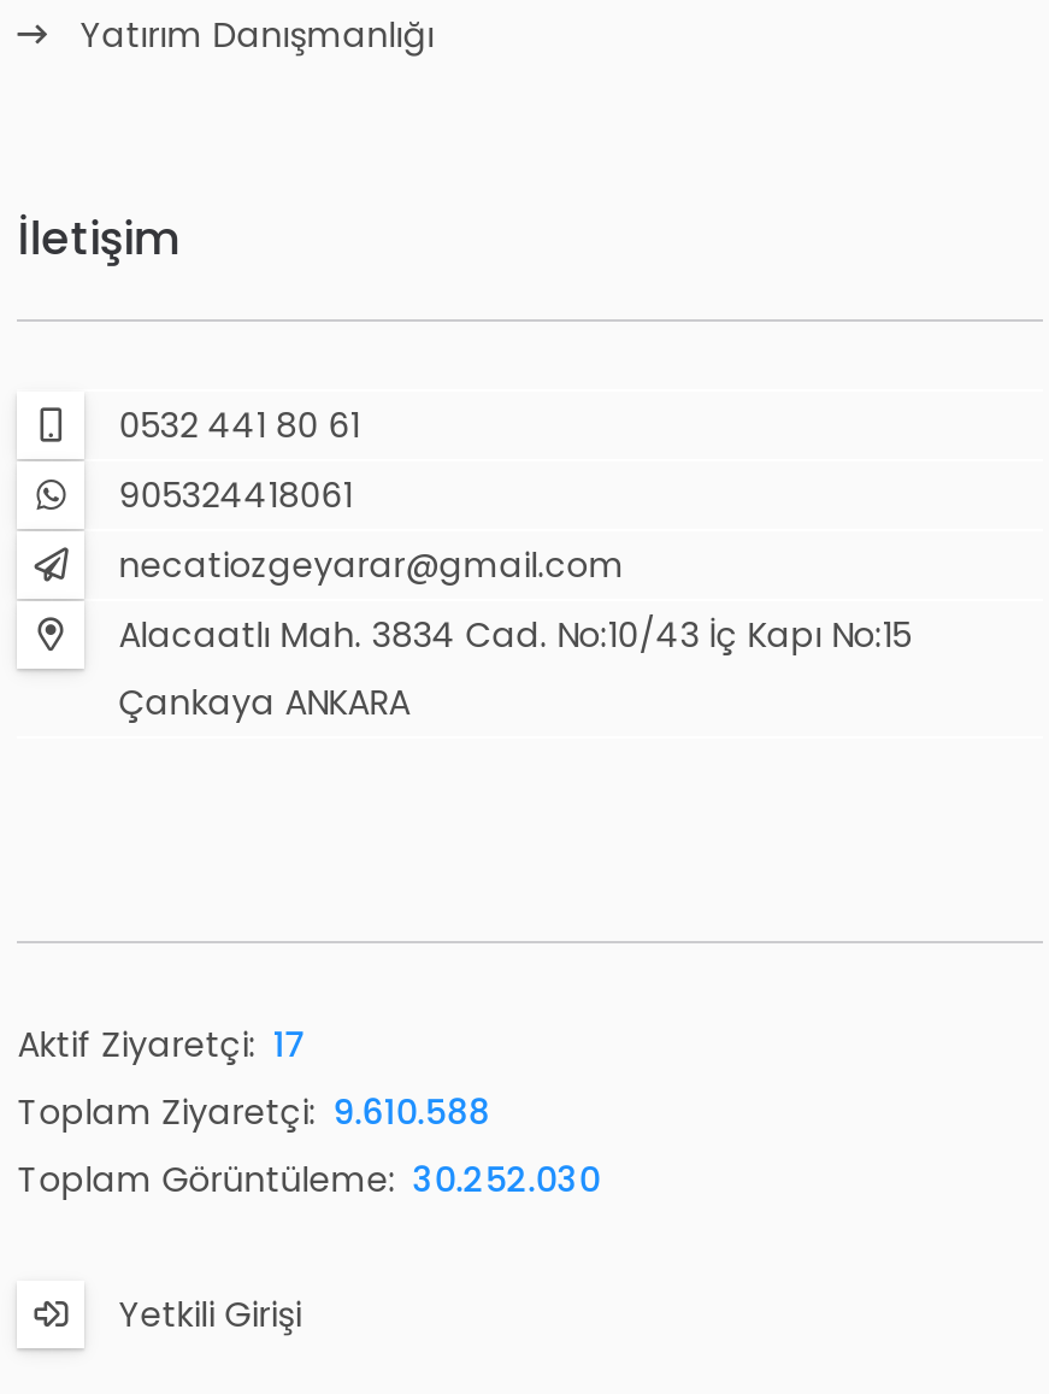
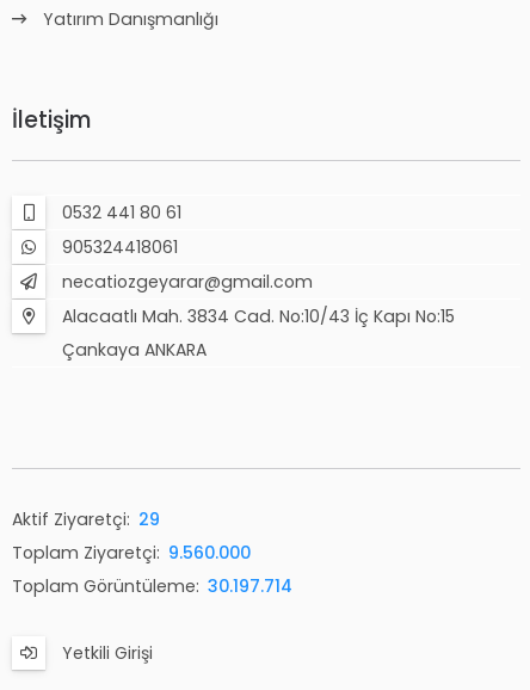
- Aktif Ziyaretçi: 17
+ Aktif Ziyaretçi: 29

- Toplam Ziyaretçi: 9.610.588
+ Toplam Ziyaretçi: 9.560.000

- Toplam Görüntüleme: 30.252.030
+ Toplam Görüntüleme: 30.197.714
